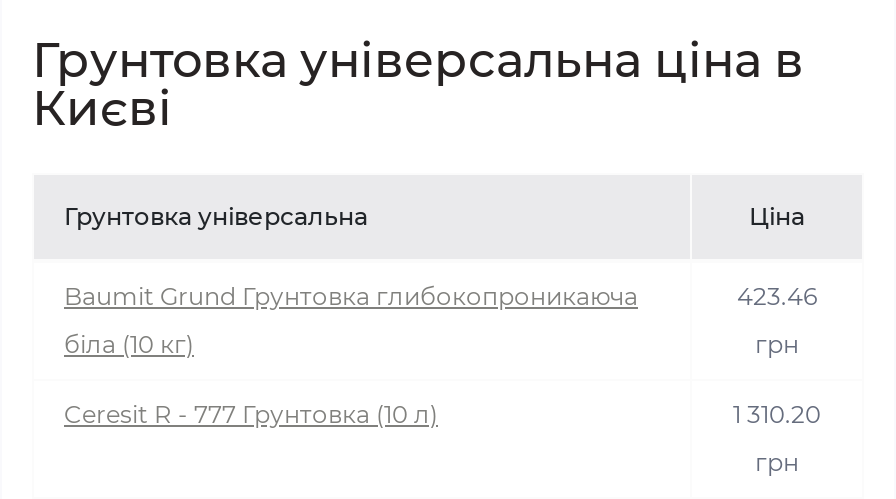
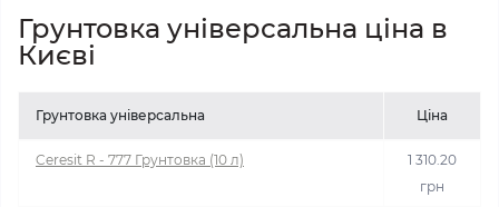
- Baumit Grund Грунтовка глибокопроникаюча
- біла (10 кг)

- 423.46
- грн
